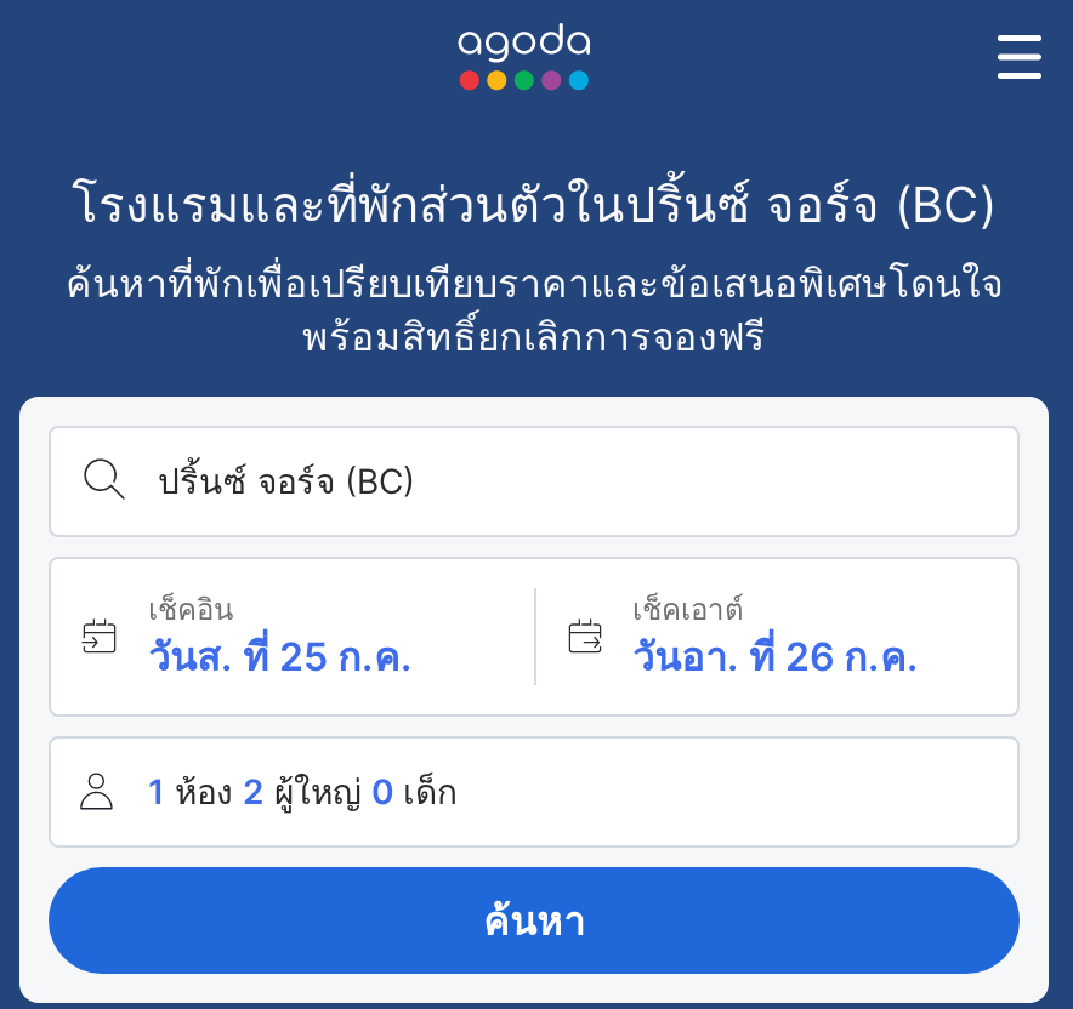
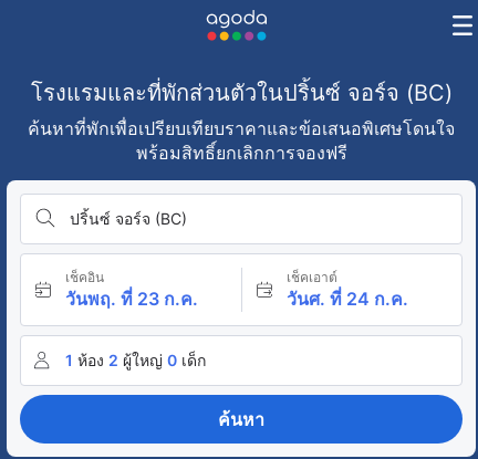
- วันส. ที่ 25 ก.ค.
+ วันพฤ. ที่ 23 ก.ค.

- วันอา. ที่ 26 ก.ค.
+ วันศ. ที่ 24 ก.ค.
